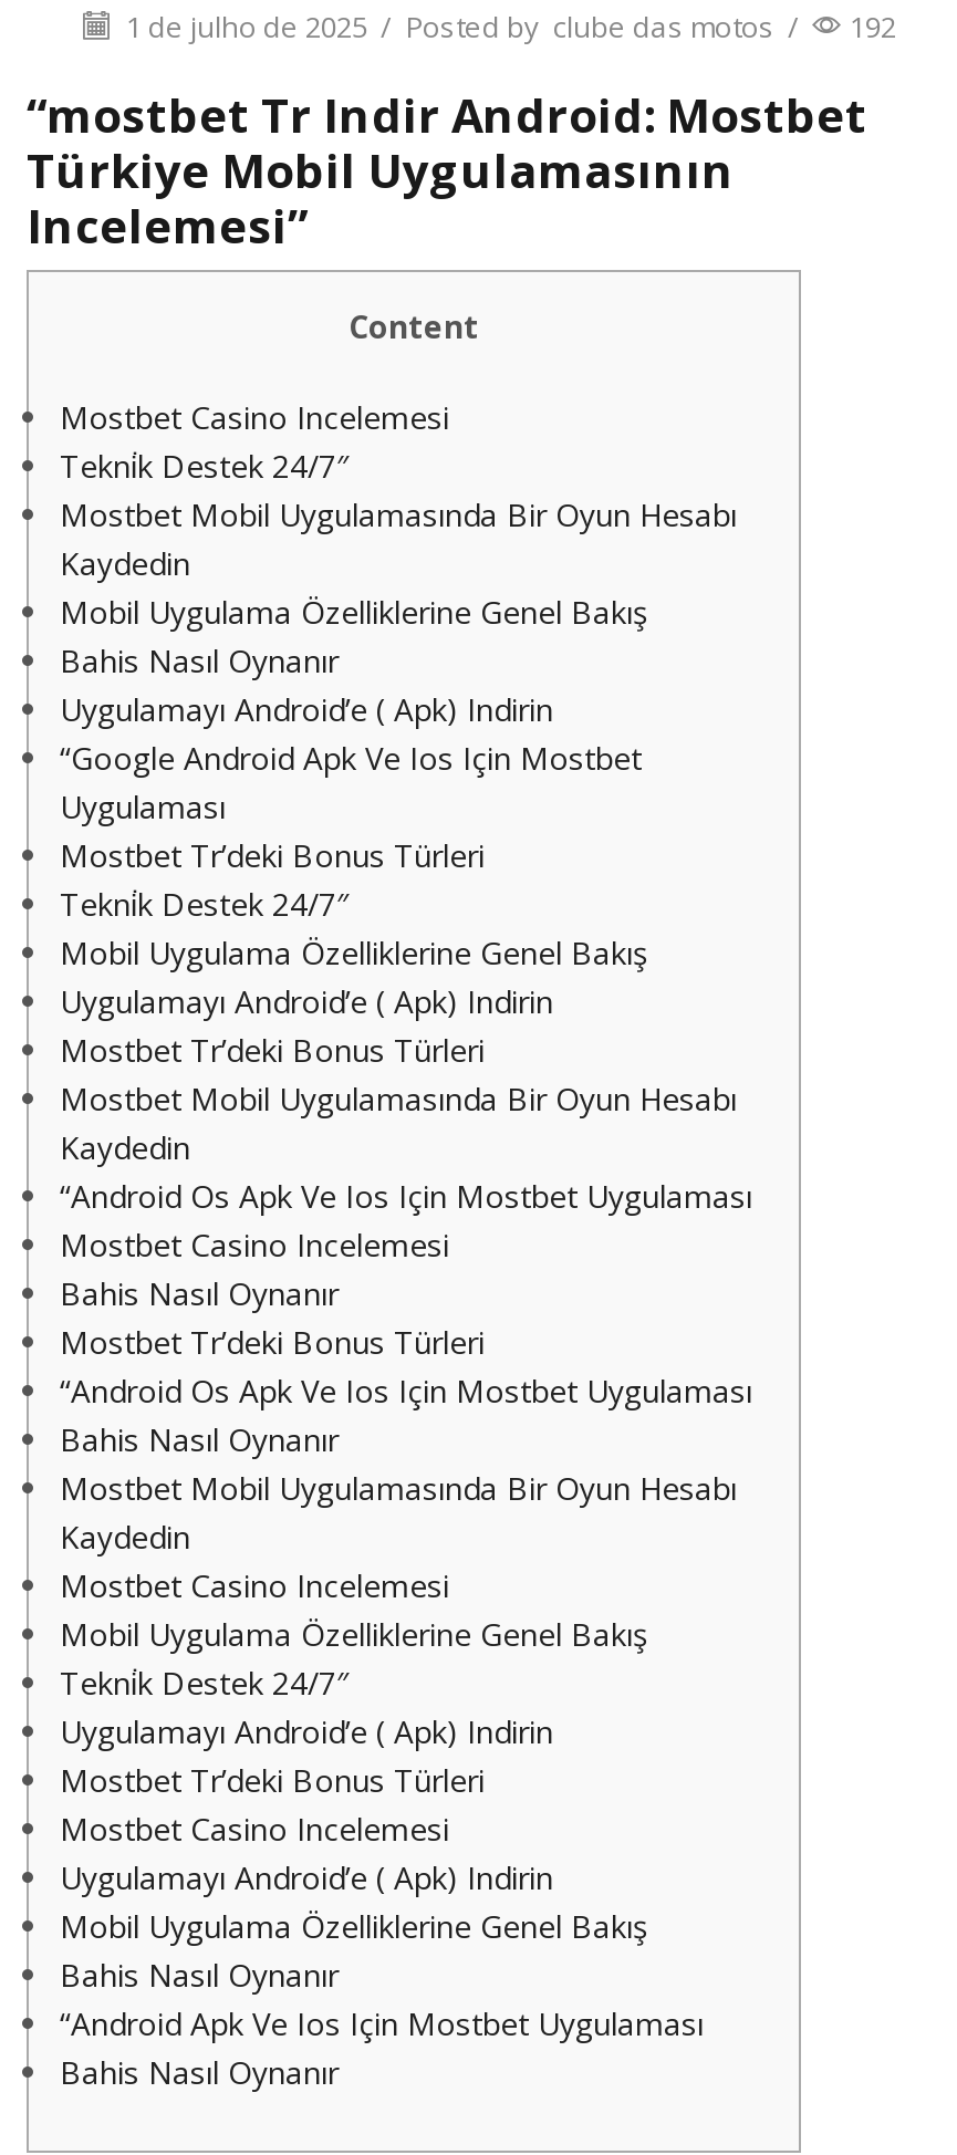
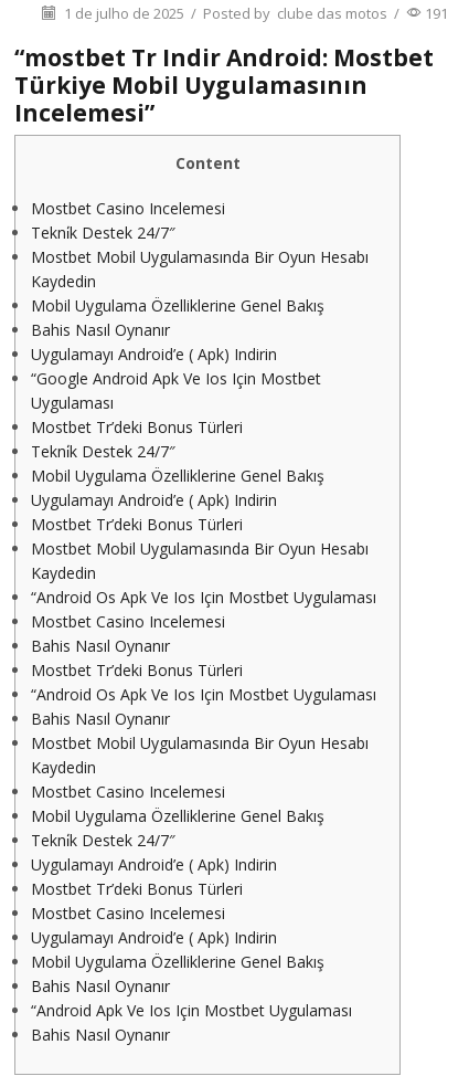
- 1 de julho de 2025 / Posted by clube das motos / 192
+ 1 de julho de 2025 / Posted by clube das motos / 191
